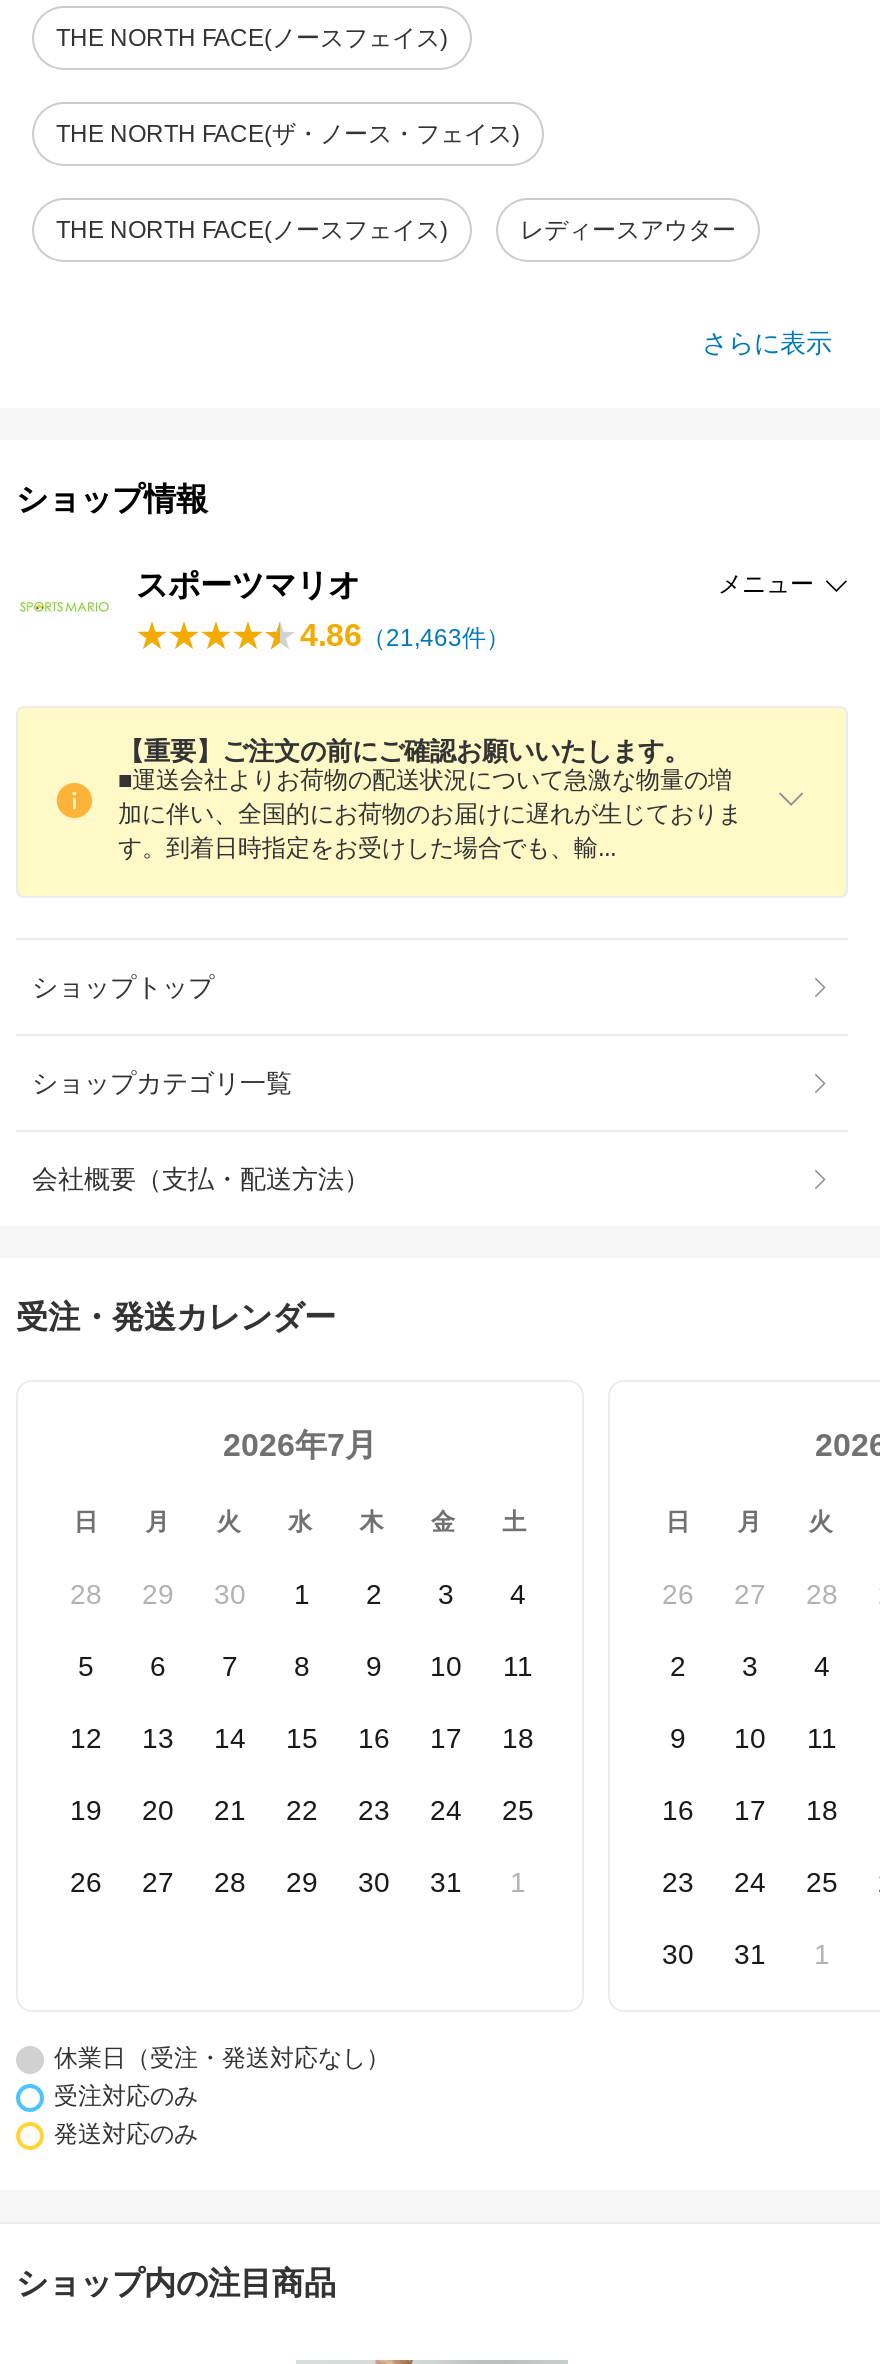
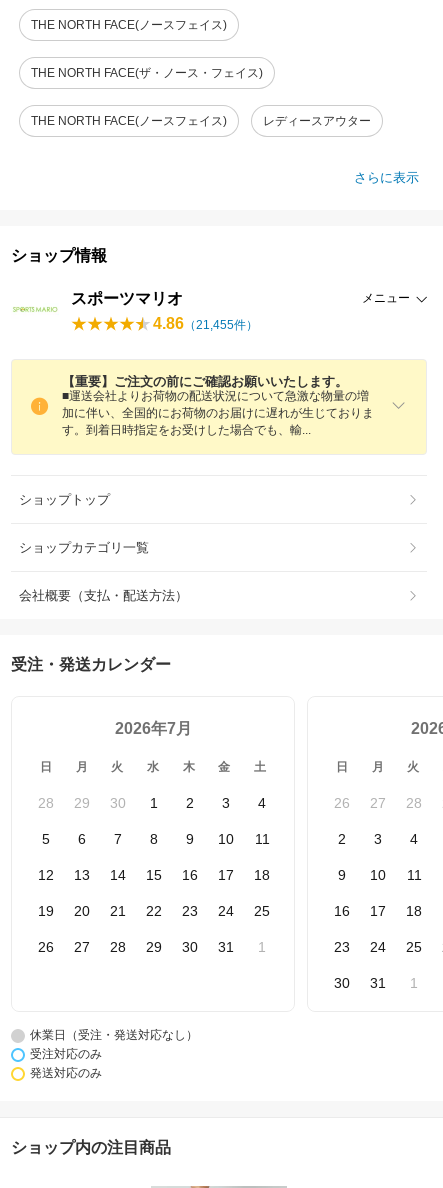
- 4.86（21,463件）
+ 4.86（21,455件）
